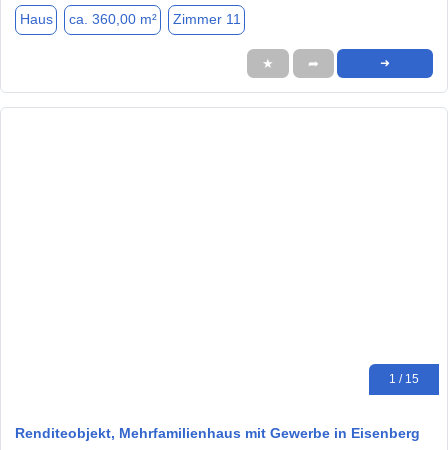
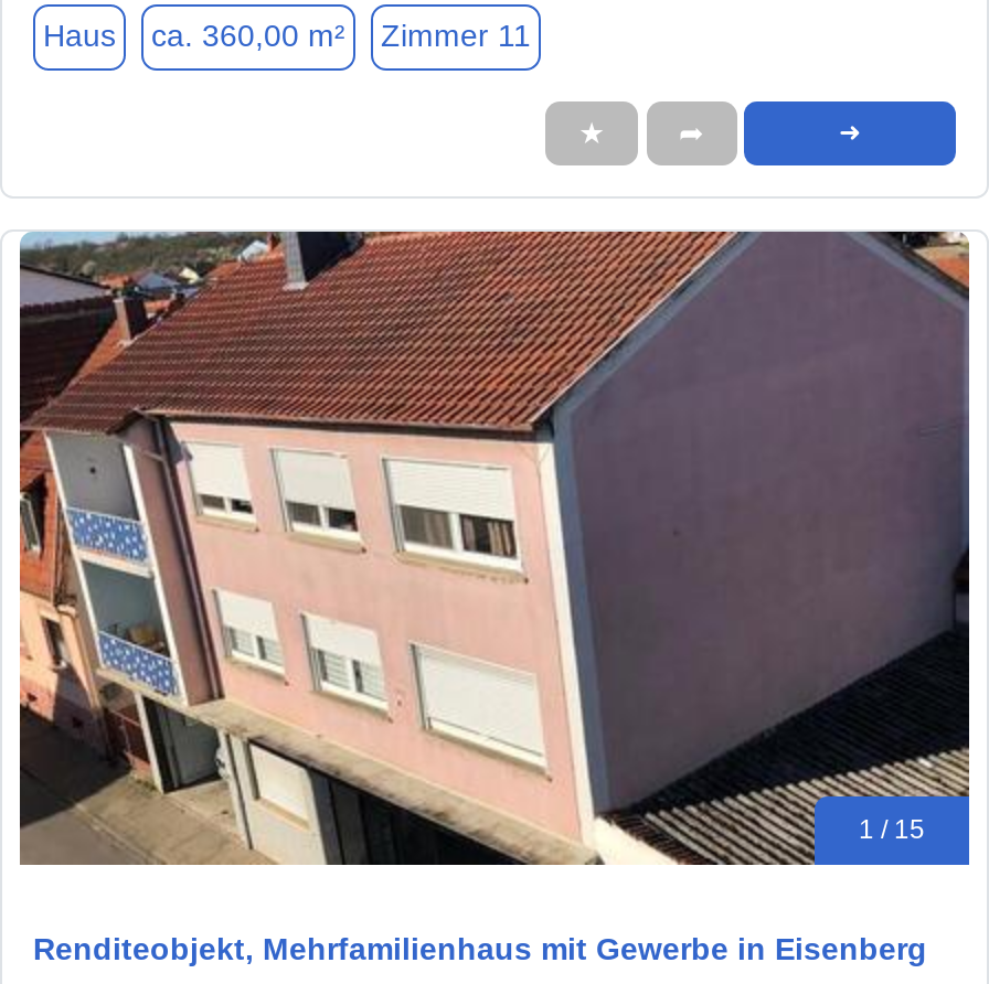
+ [image]
